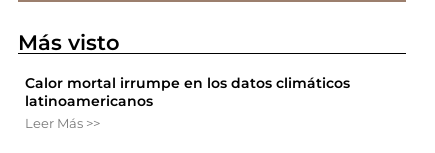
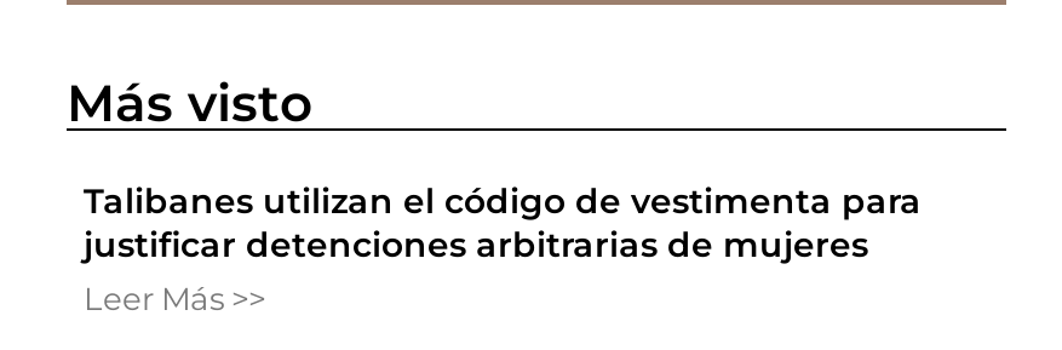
- Calor mortal irrumpe en los datos climáticos
- latinoamericanos
+ Talibanes utilizan el código de vestimenta para
+ justificar detenciones arbitrarias de mujeres
